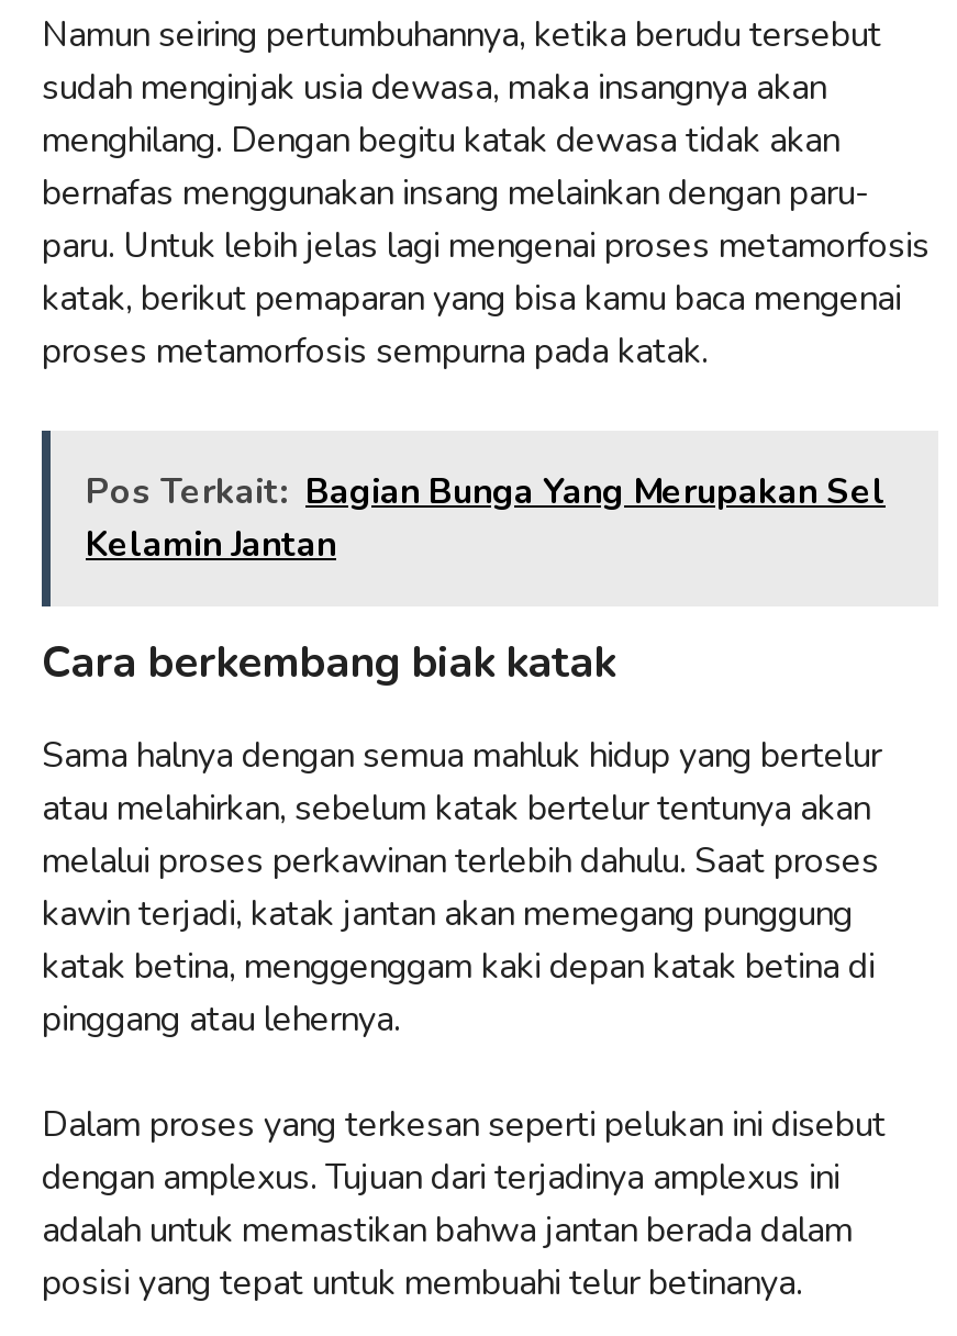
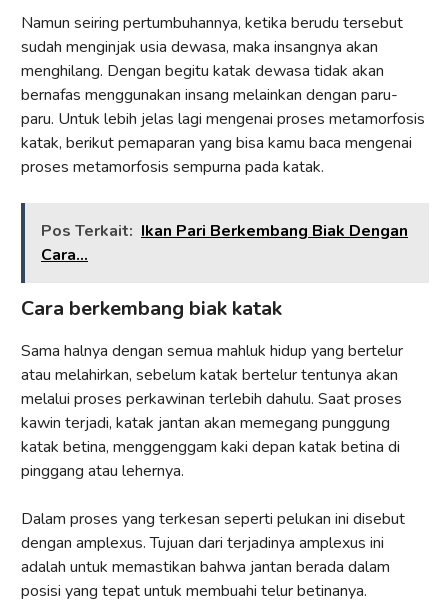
- Pos Terkait: Bagian Bunga Yang Merupakan Sel
- Kelamin Jantan
+ Pos Terkait: Ikan Pari Berkembang Biak Dengan
+ Cara...
